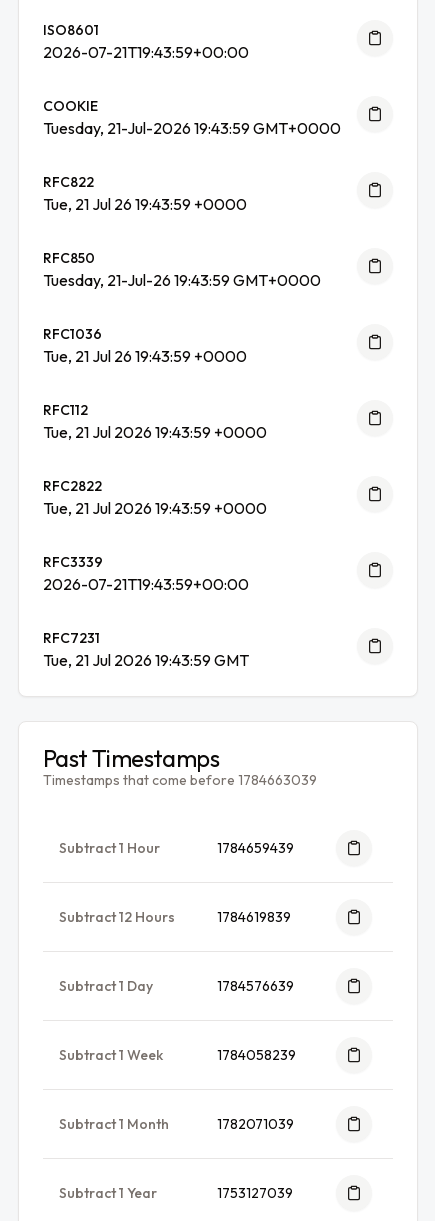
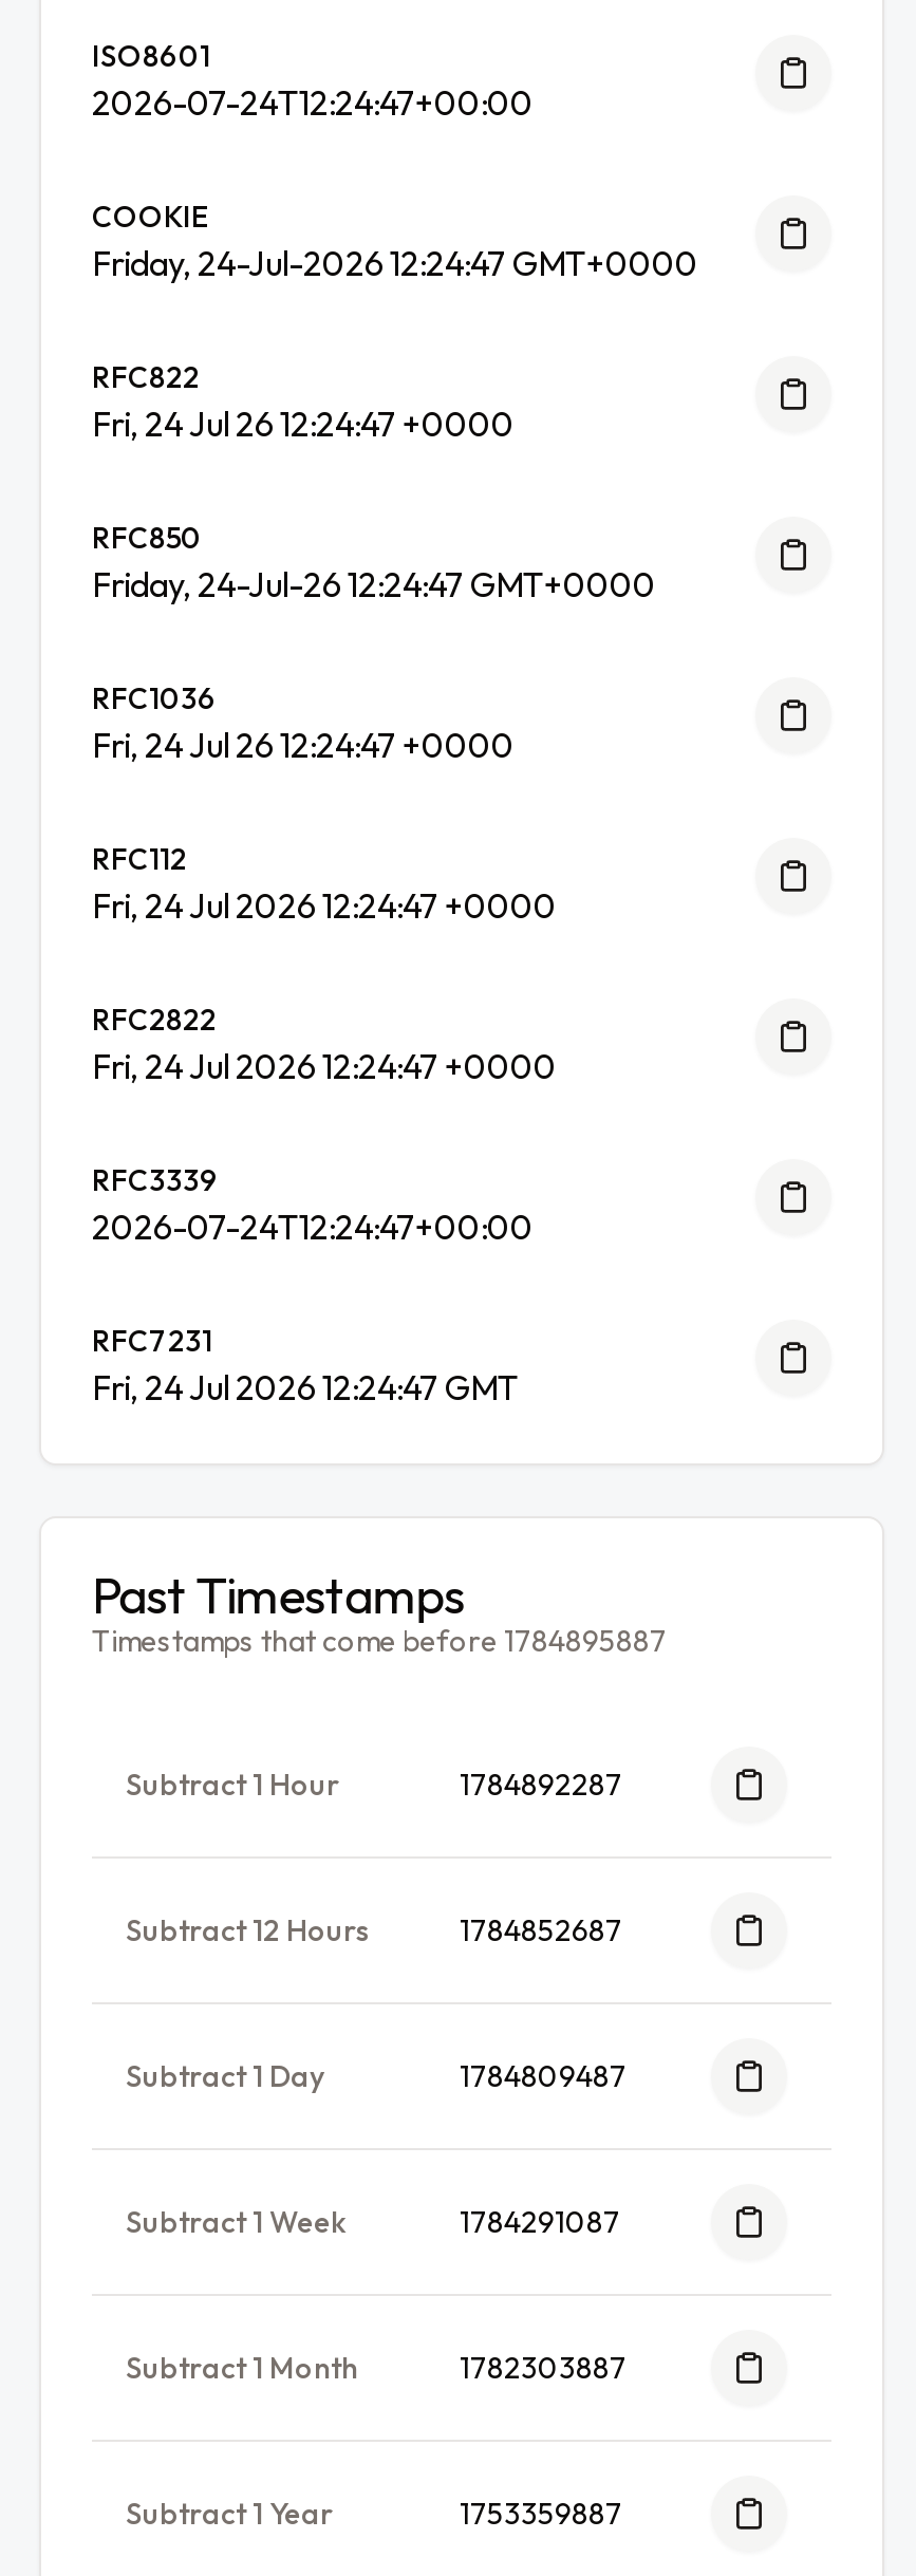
- 2026-07-21T19:43:59+00:00
+ 2026-07-24T12:24:47+00:00

- Tuesday, 21-Jul-2026 19:43:59 GMT+0000
+ Friday, 24-Jul-2026 12:24:47 GMT+0000

- Tue, 21 Jul 26 19:43:59 +0000
+ Fri, 24 Jul 26 12:24:47 +0000

- Tuesday, 21-Jul-26 19:43:59 GMT+0000
+ Friday, 24-Jul-26 12:24:47 GMT+0000

- Tue, 21 Jul 26 19:43:59 +0000
+ Fri, 24 Jul 26 12:24:47 +0000

- Tue, 21 Jul 2026 19:43:59 +0000
+ Fri, 24 Jul 2026 12:24:47 +0000

- Tue, 21 Jul 2026 19:43:59 +0000
+ Fri, 24 Jul 2026 12:24:47 +0000

- 2026-07-21T19:43:59+00:00
+ 2026-07-24T12:24:47+00:00

- Tue, 21 Jul 2026 19:43:59 GMT
+ Fri, 24 Jul 2026 12:24:47 GMT

- Timestamps that come before 1784663039
+ Timestamps that come before 1784895887

- 1784659439
+ 1784892287

- 1784619839
+ 1784852687

- 1784576639
+ 1784809487

- 1784058239
+ 1784291087

- 1782071039
+ 1782303887

- 1753127039
+ 1753359887
